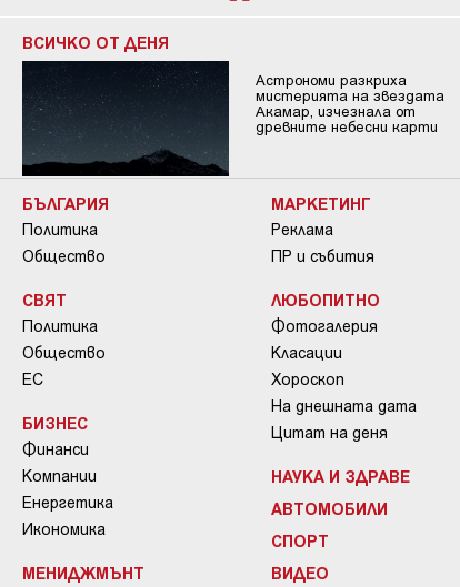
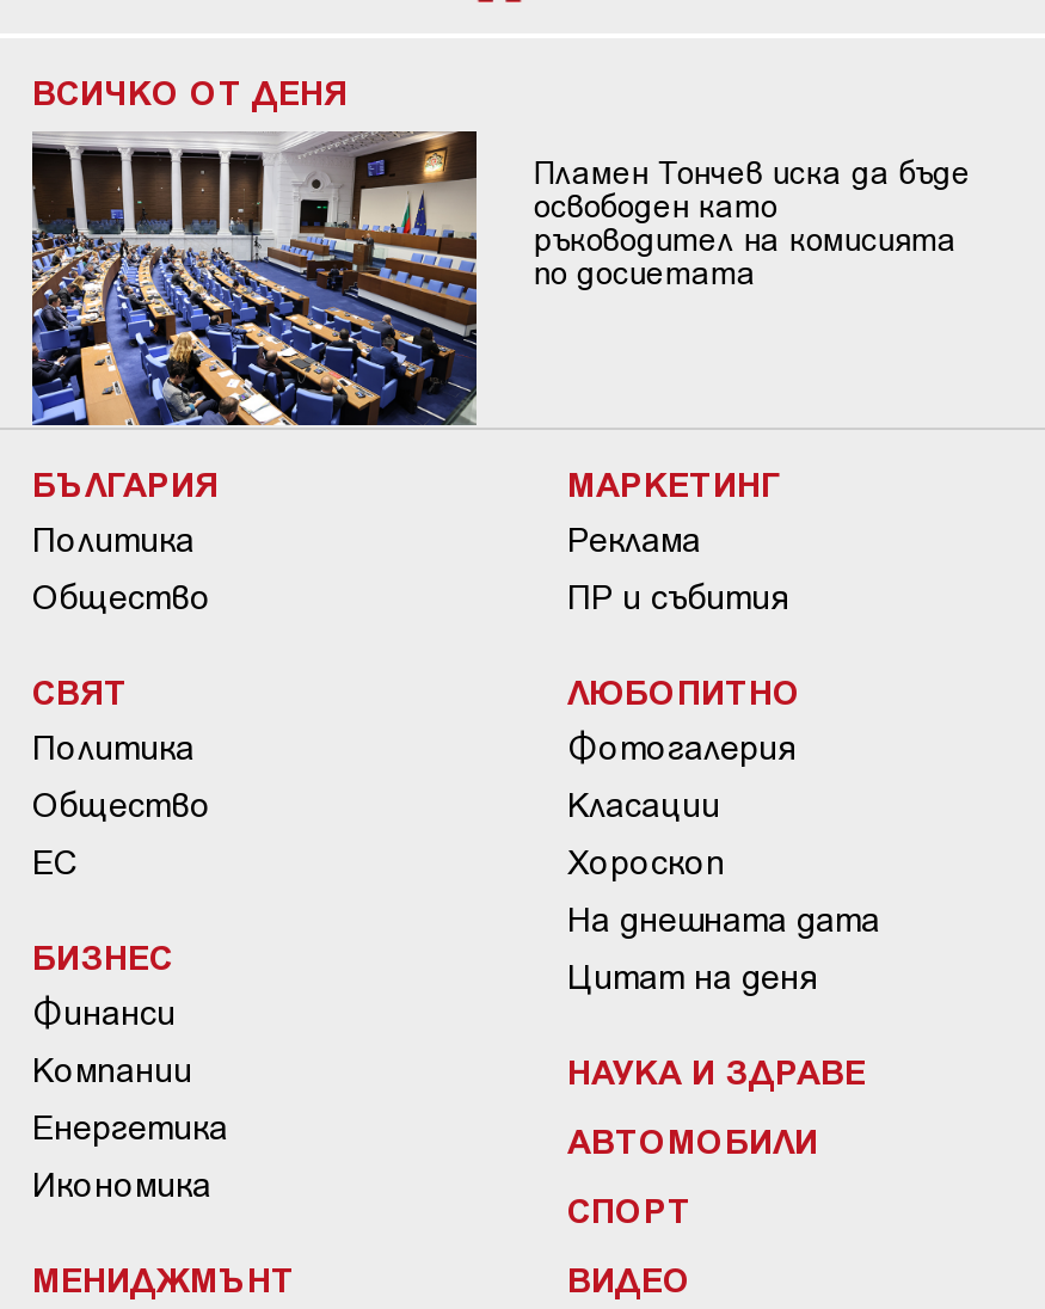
- [image]
- Астрономи разкриха
- мистерията на звездата
- Акамар, изчезнала от
- древните небесни карти
+ [image]
+ Пламен Тончев иска да бъде
+ освободен като
+ ръководител на комисията
+ по досиетата
